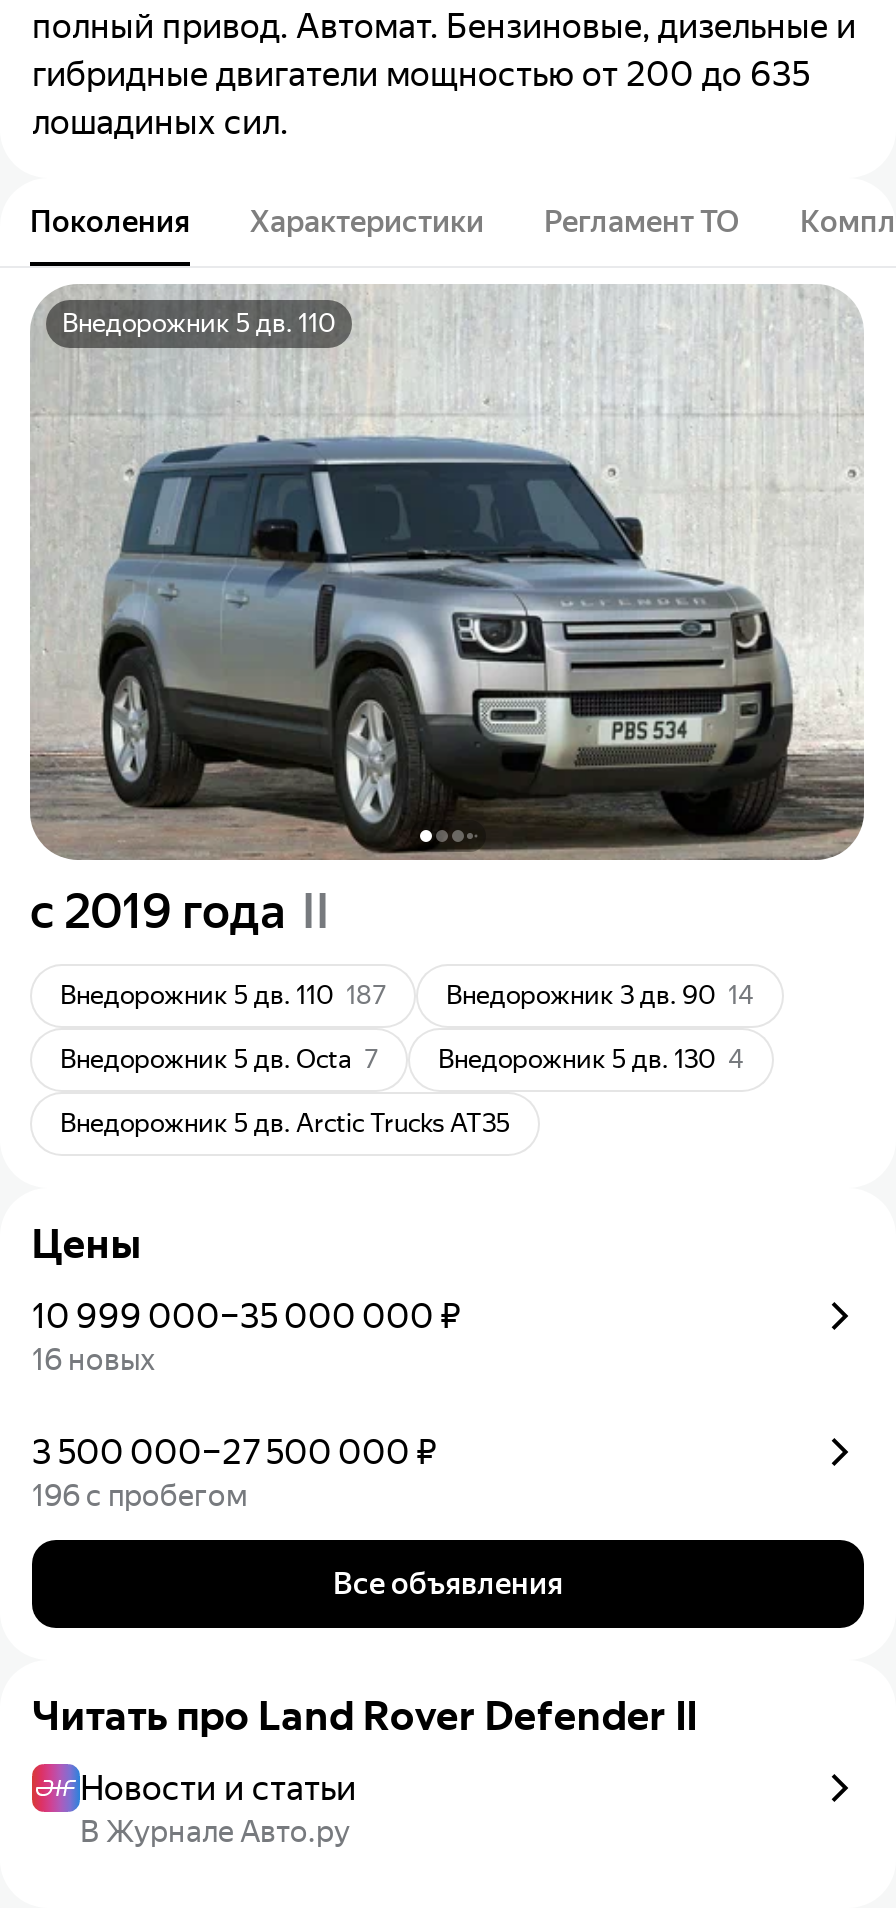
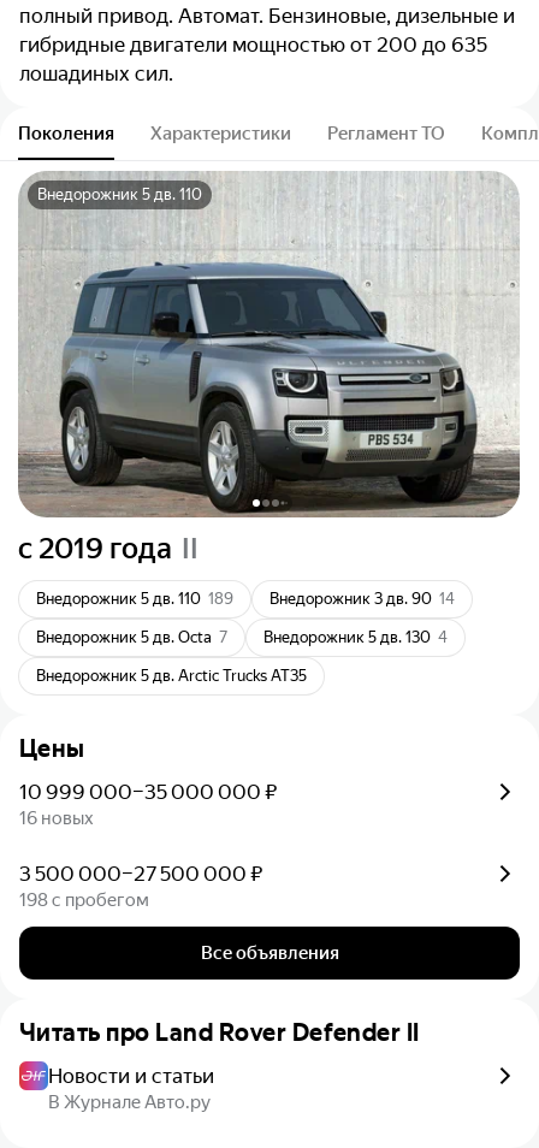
- Внедорожник 5 дв. 110 187
+ Внедорожник 5 дв. 110 189

- 196 с пробегом
+ 198 с пробегом
